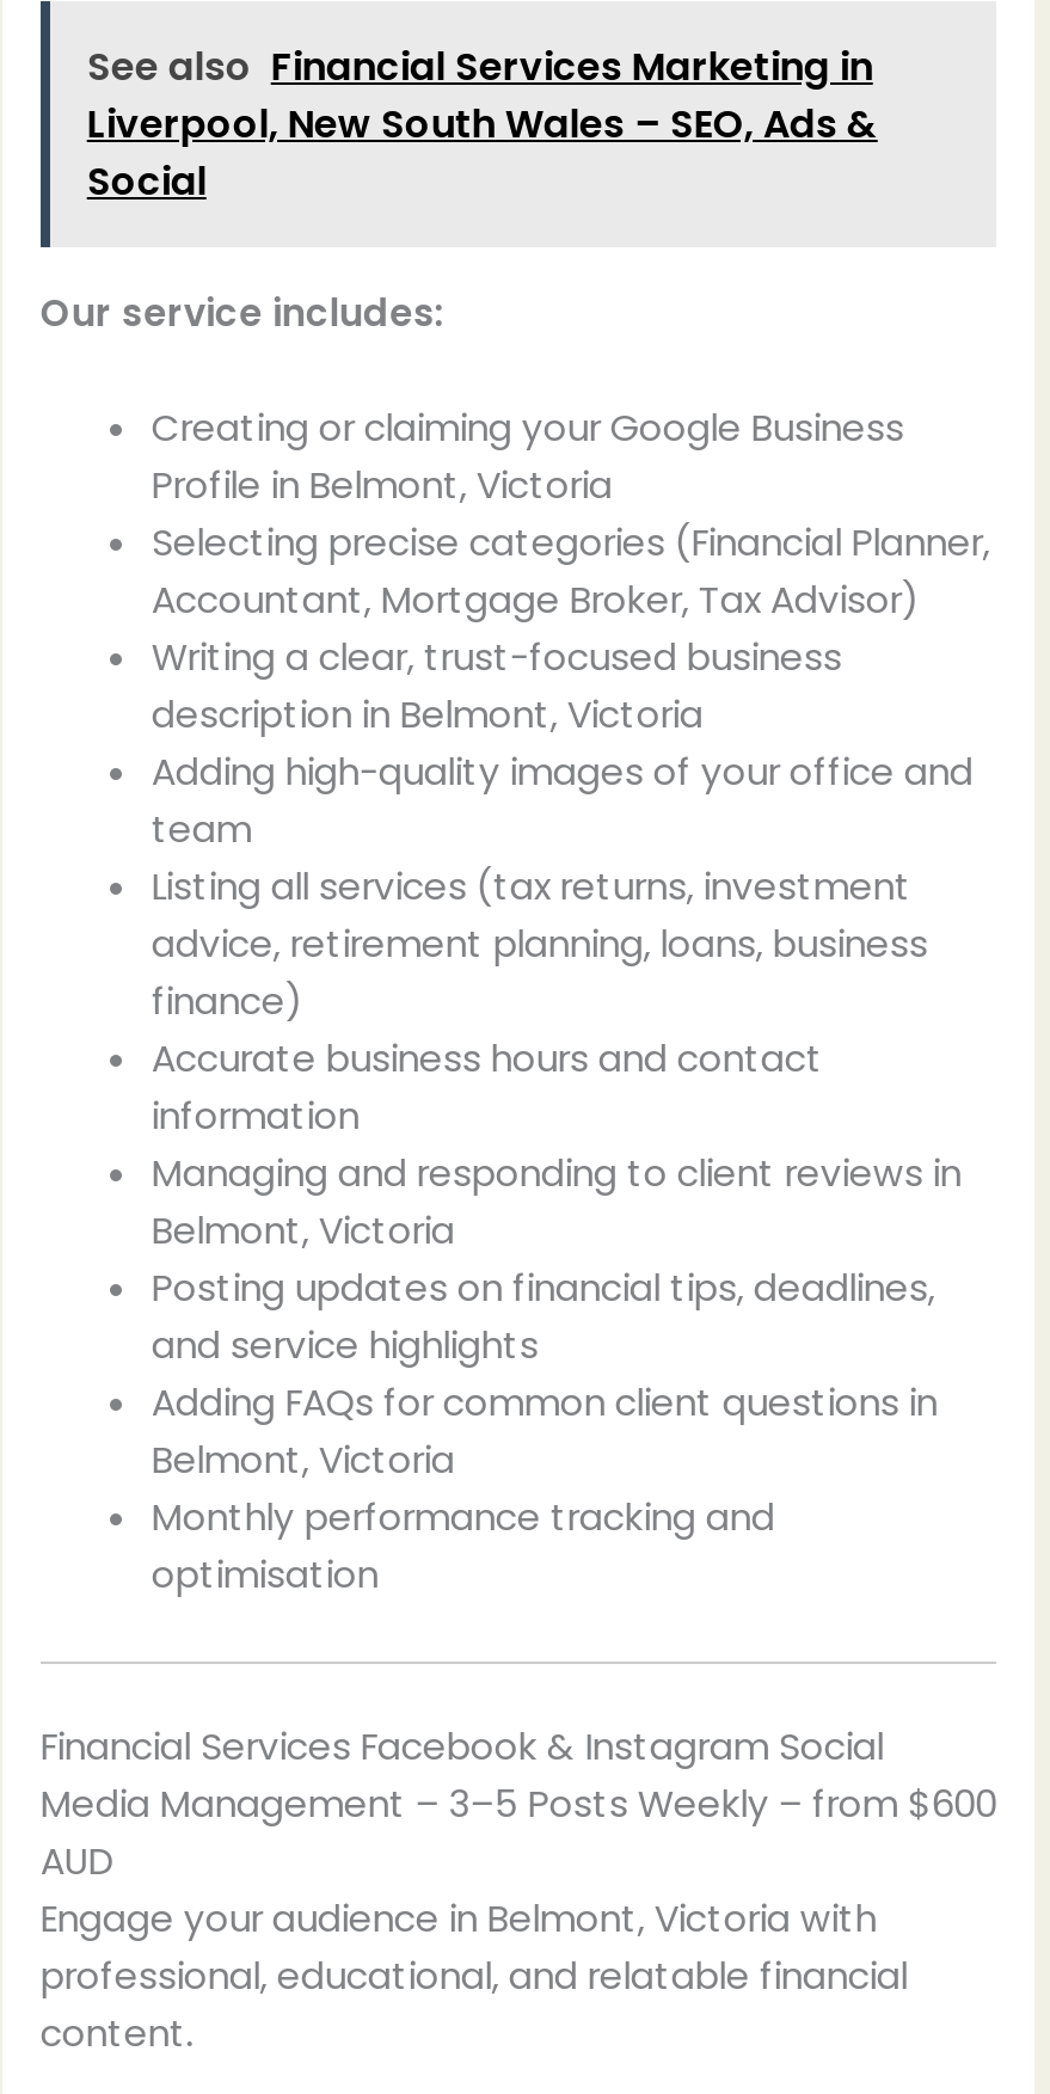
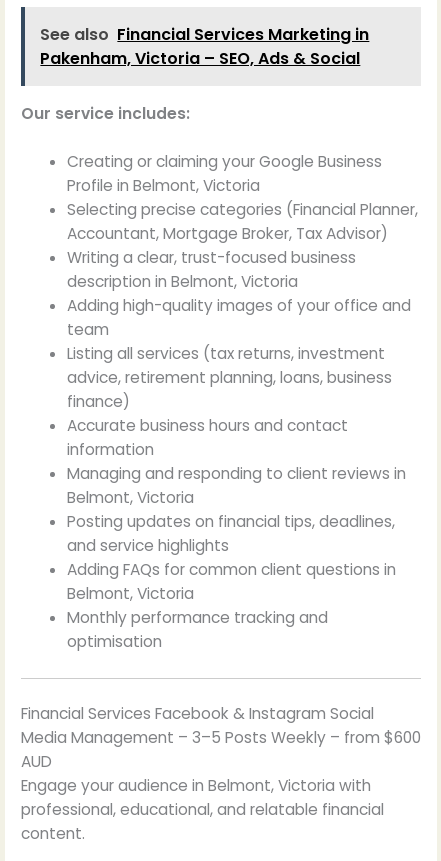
- Liverpool, New South Wales – SEO, Ads &
- Social
+ Pakenham, Victoria – SEO, Ads & Social
